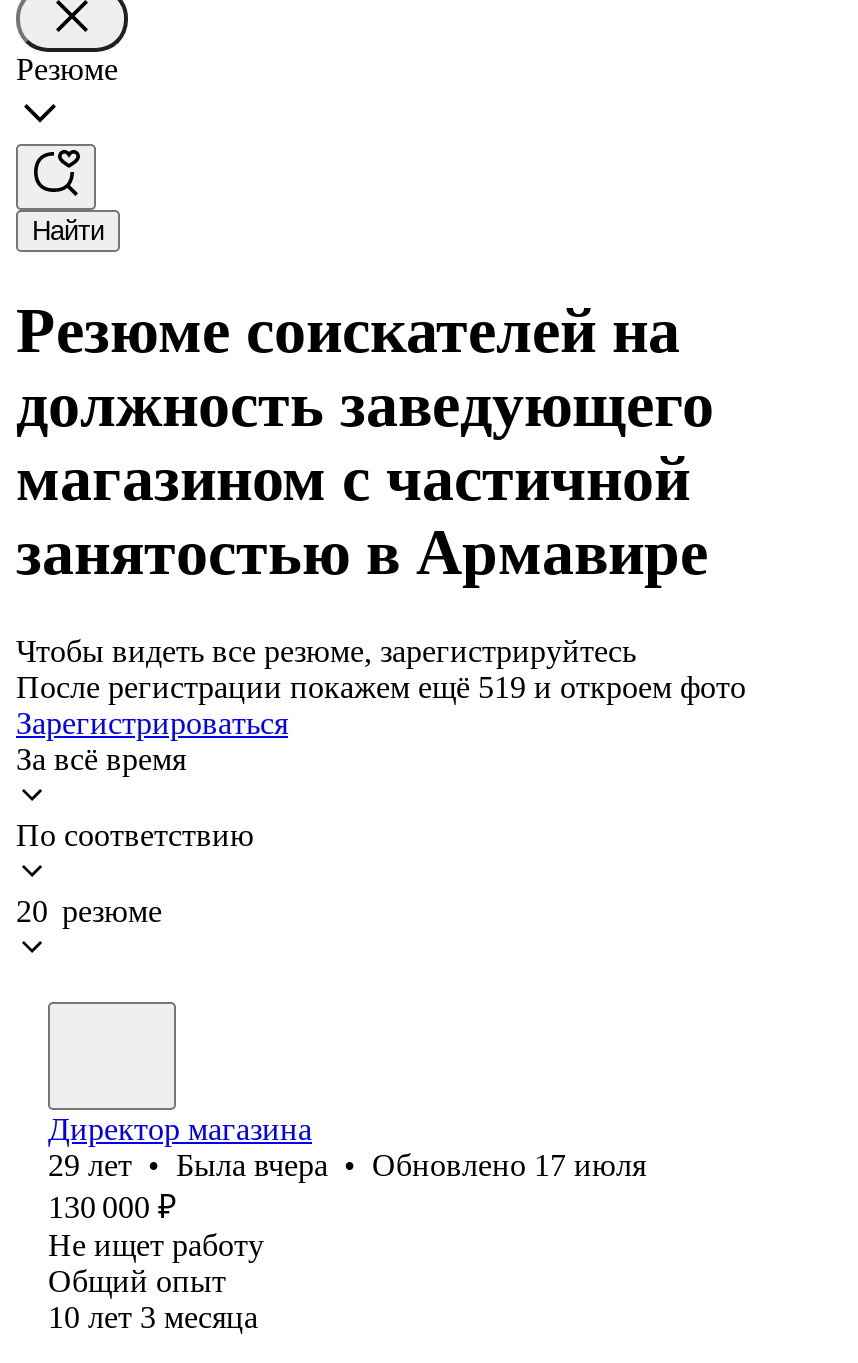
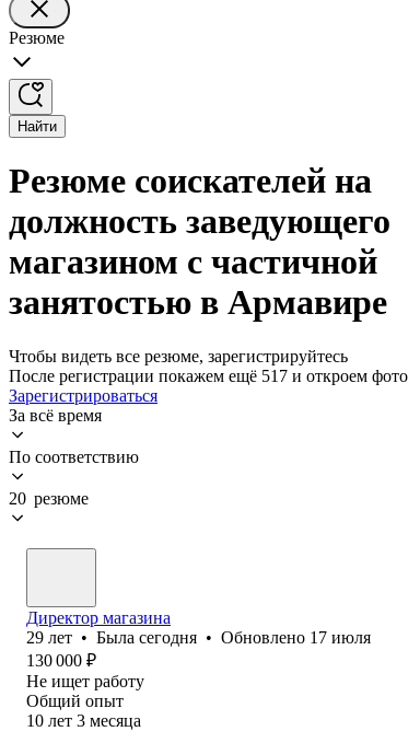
- После регистрации покажем ещё 519 и откроем фото
+ После регистрации покажем ещё 517 и откроем фото

- 29 лет • Была вчера • Обновлено 17 июля
+ 29 лет • Была сегодня • Обновлено 17 июля
